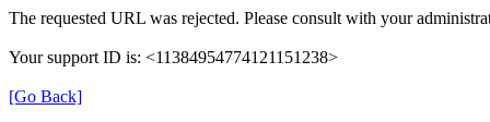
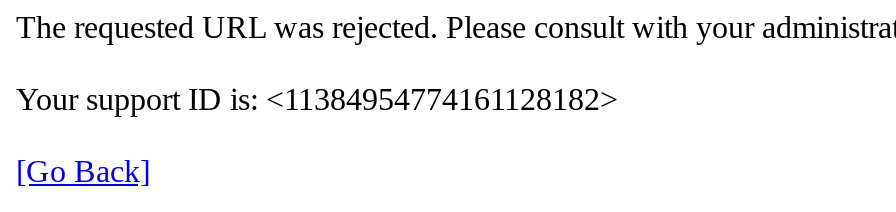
- Your support ID is: <11384954774121151238>
+ Your support ID is: <11384954774161128182>
